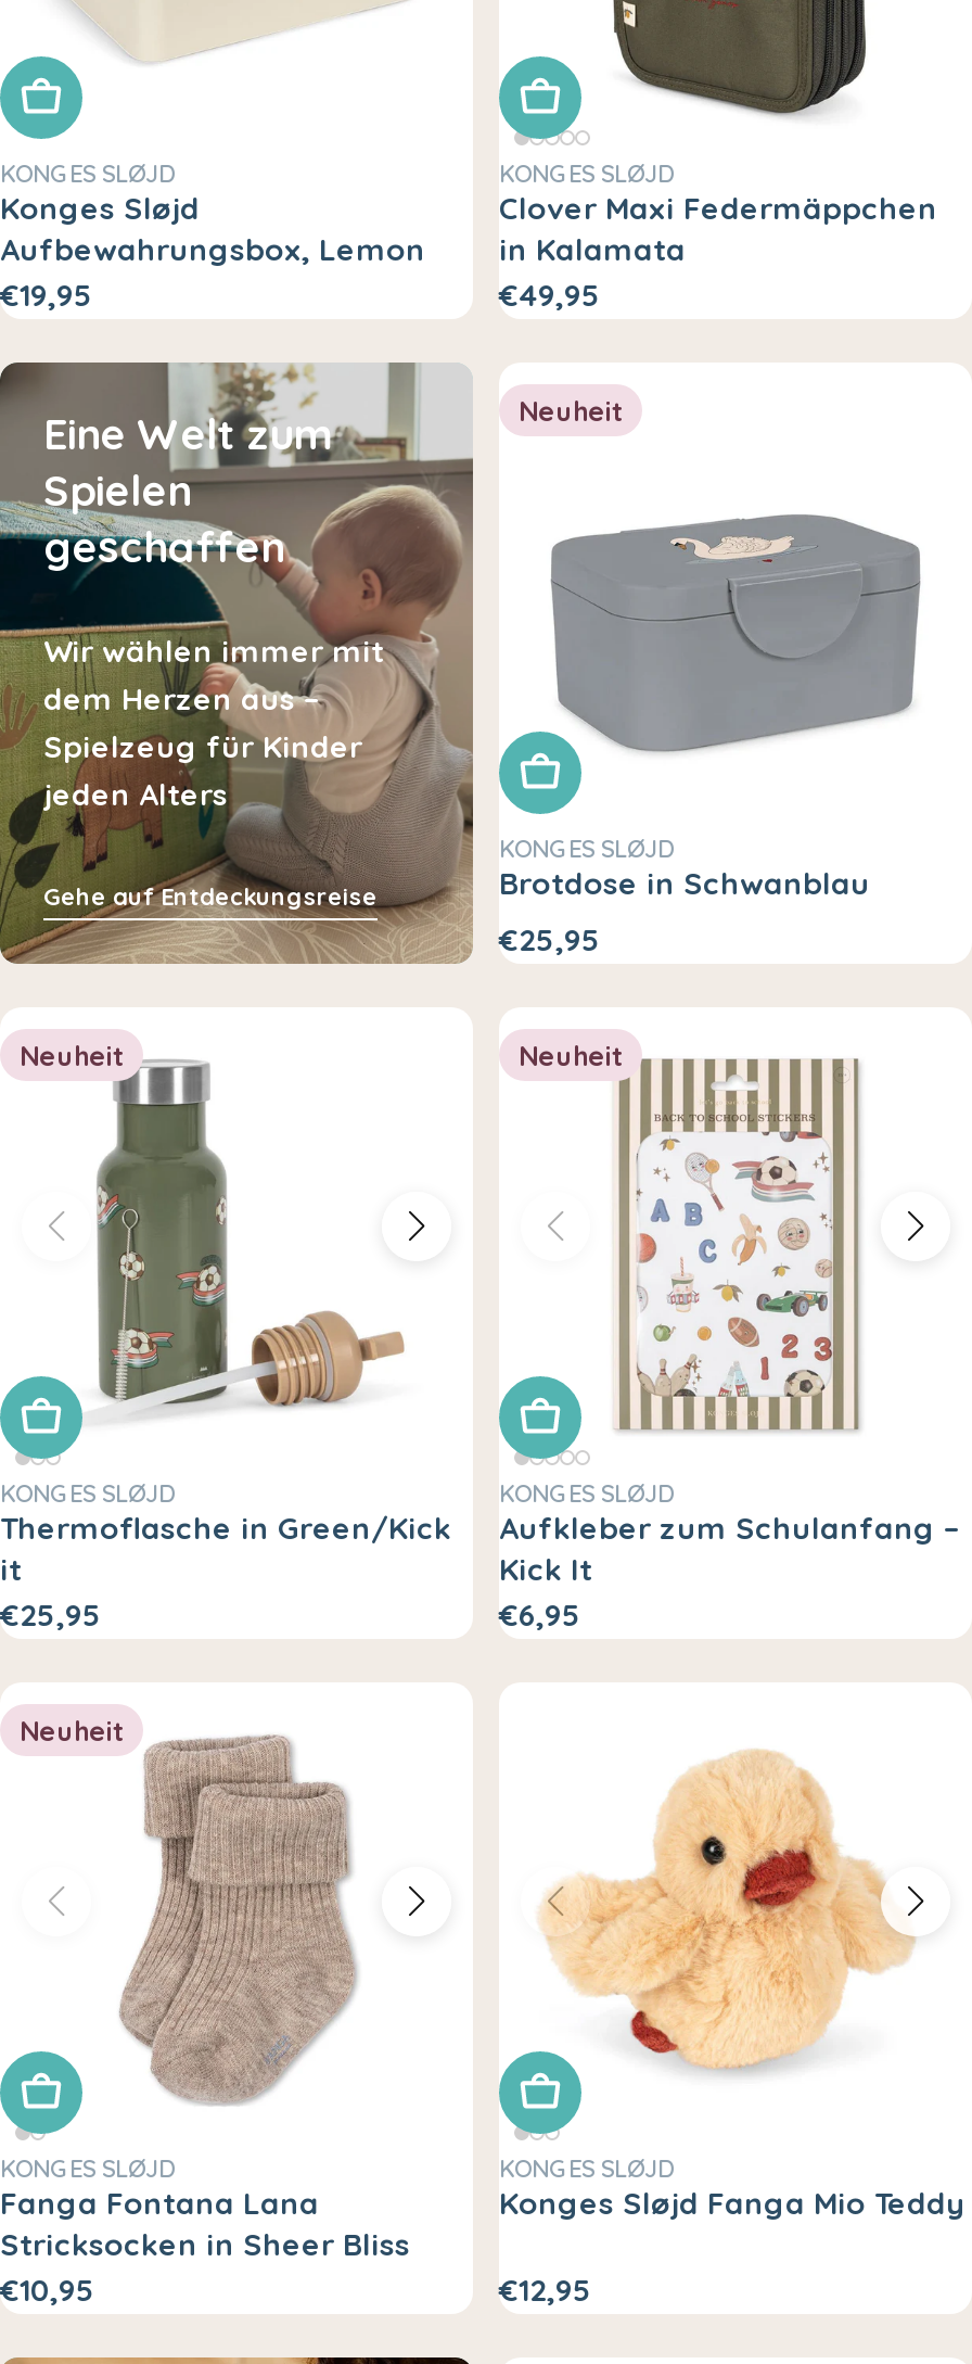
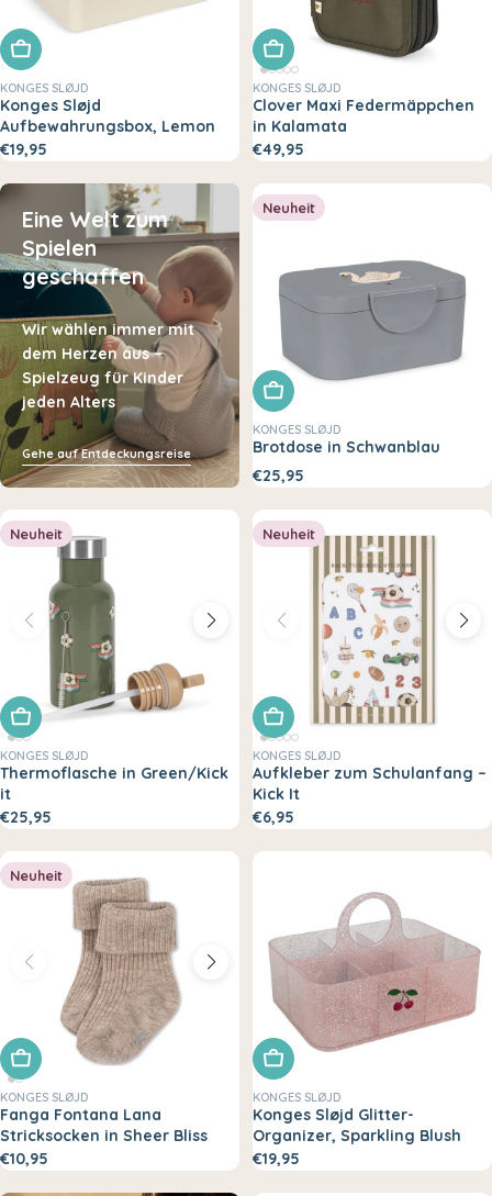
- [image]
+ [image]

- Konges Sløjd Fanga Mio Teddy
- €12,95
+ Konges Sløjd Glitter-
+ Organizer, Sparkling Blush
+ €19,95
